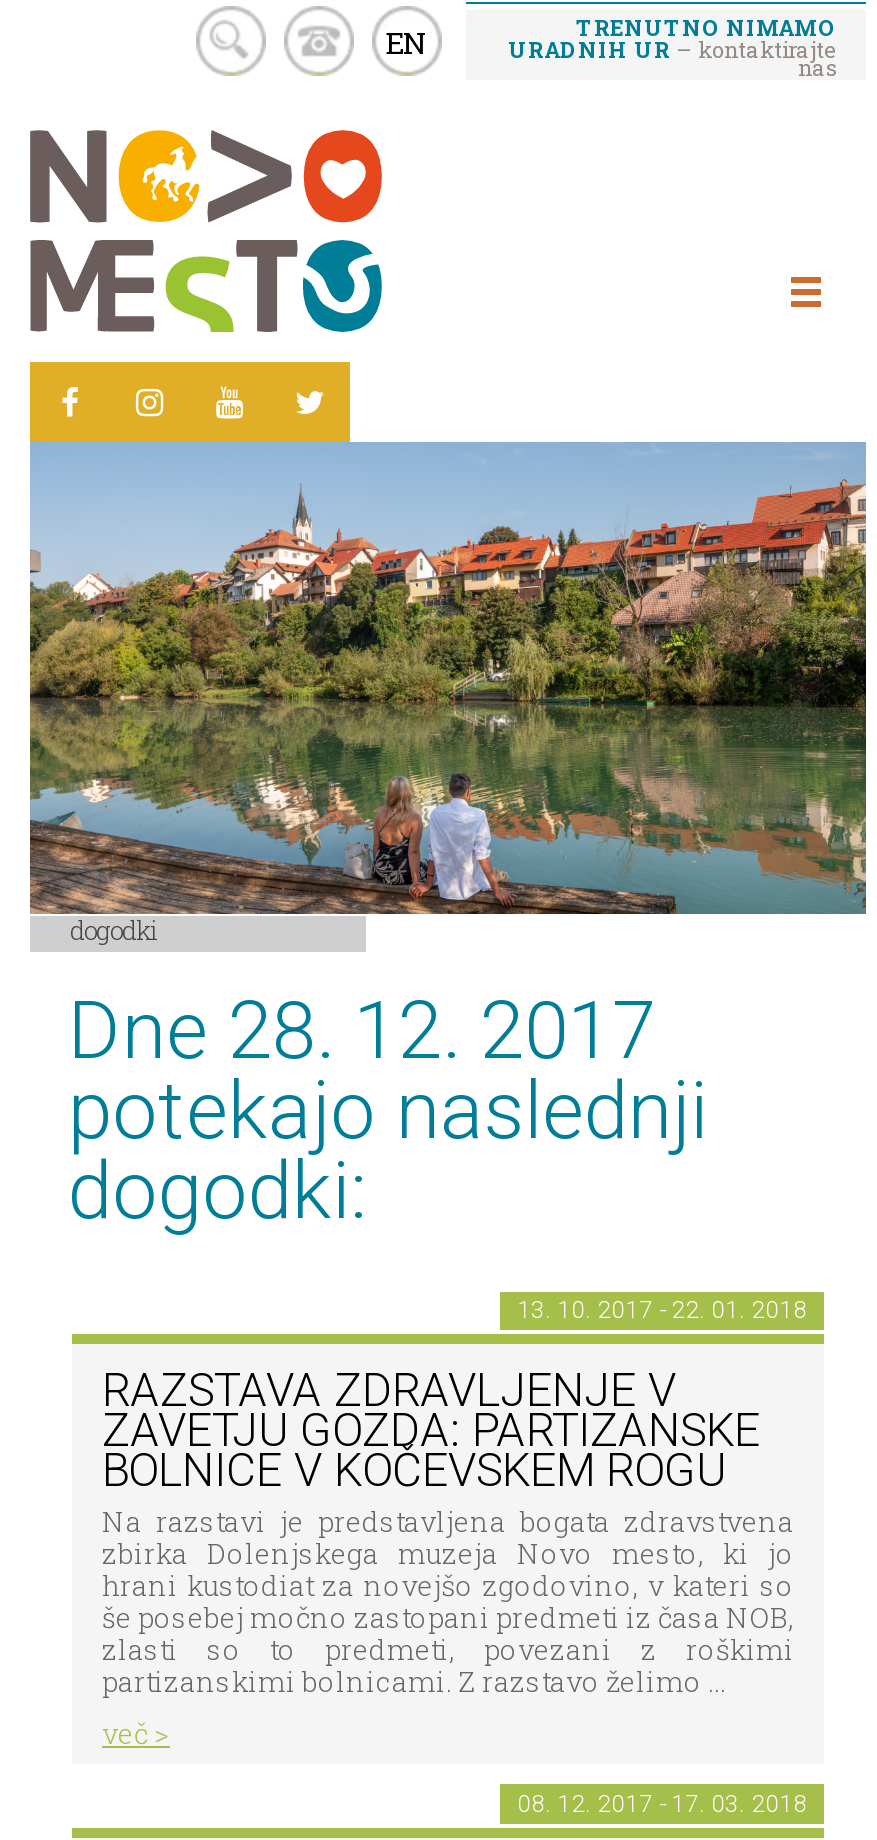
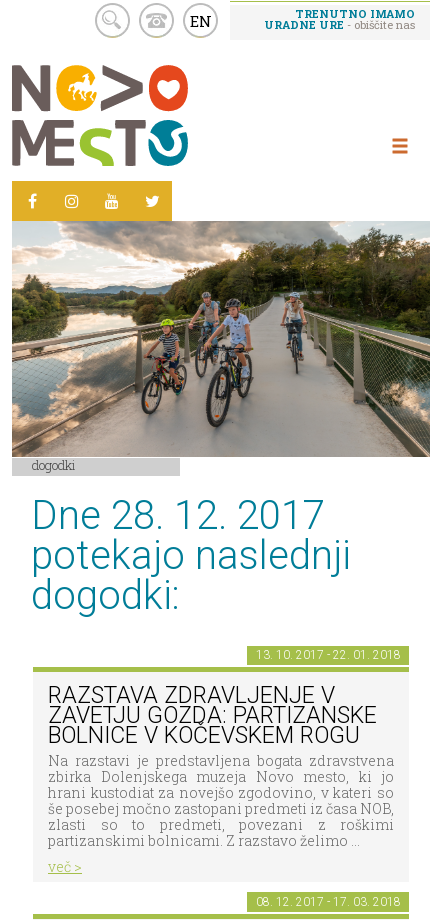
- TRENUTNO NIMAMO
- URADNIH UR– kontaktirajte
- nas
+ TRENUTNO IMAMO
+ URADNE URE - obiščite nas

- [image]
+ [image]
